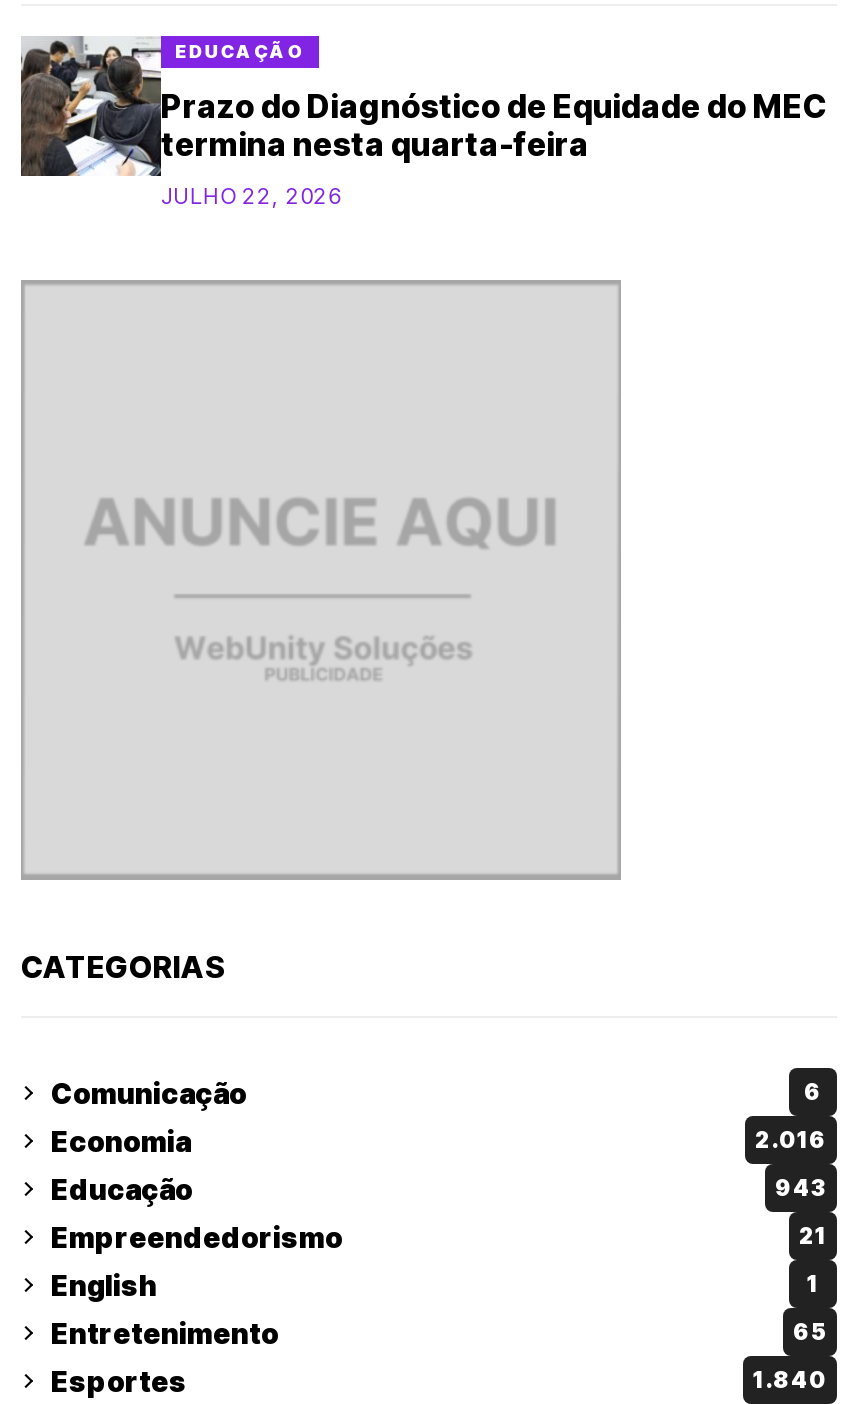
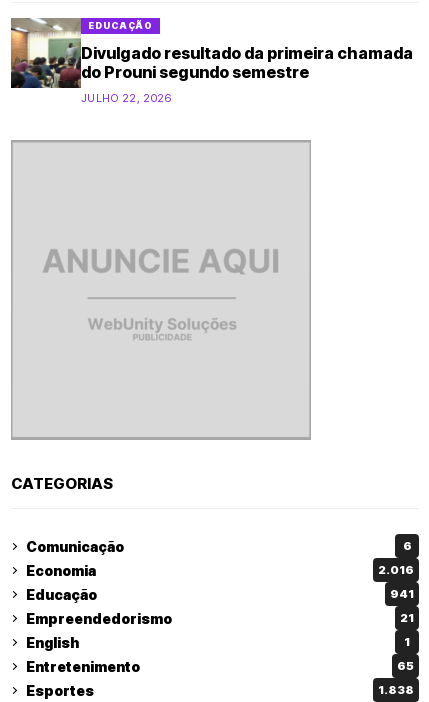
- [image]
- Prazo do Diagnóstico de Equidade do MEC
- termina nesta quarta-feira
+ [image]
+ Divulgado resultado da primeira chamada
+ do Prouni segundo semestre

- 943
+ 941

- 1.840
+ 1.838
